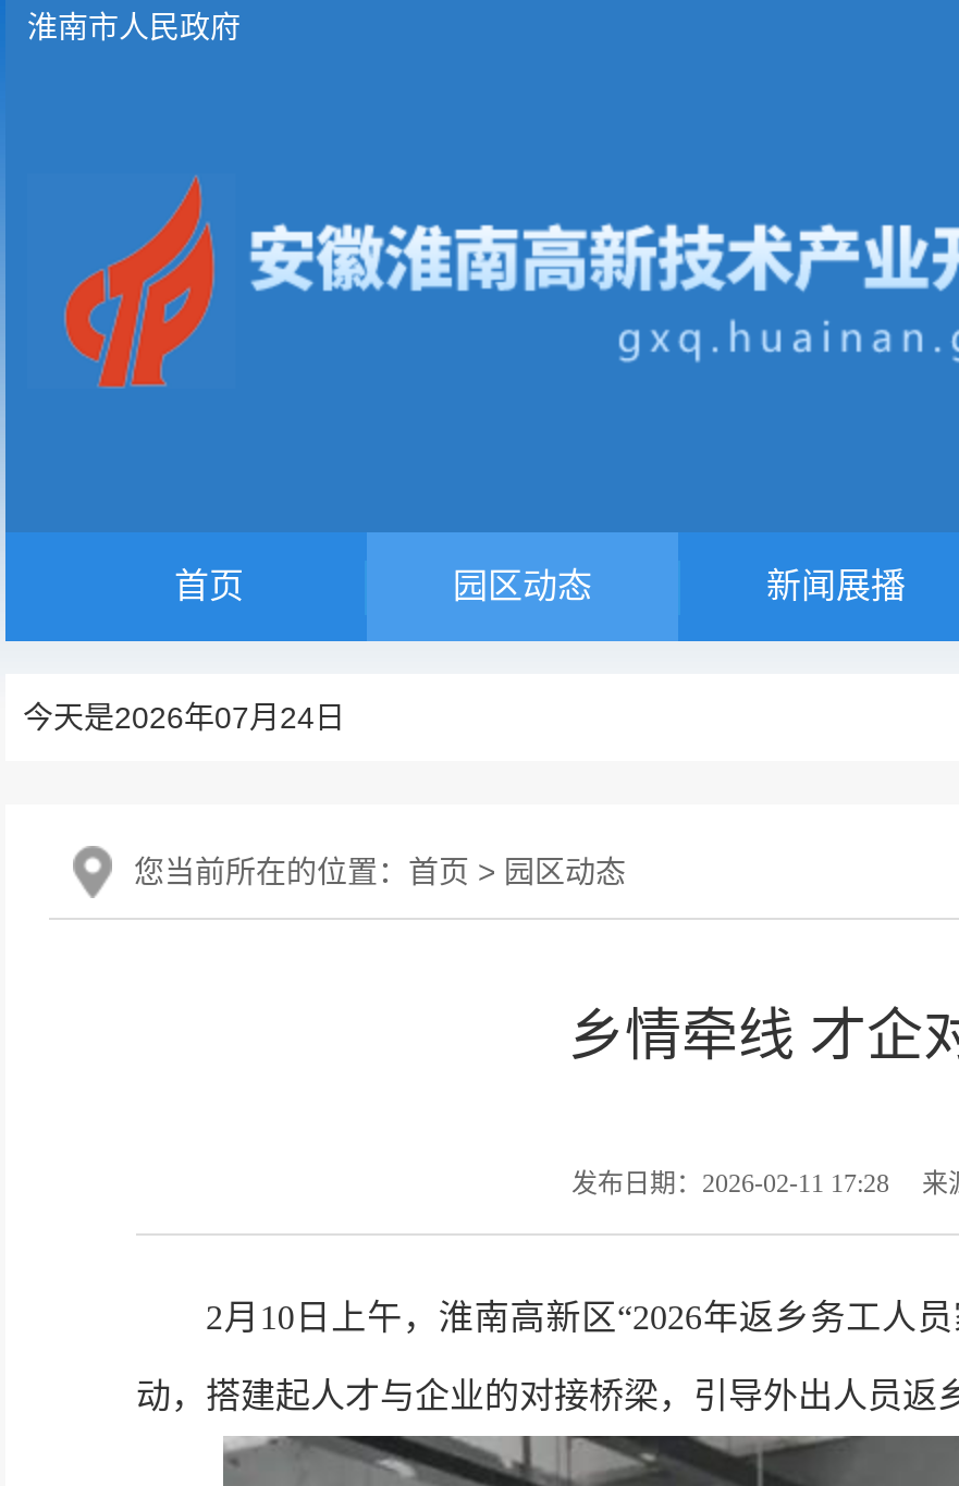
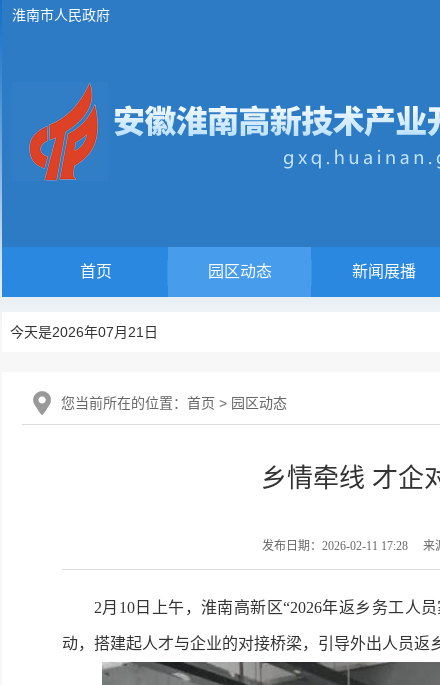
- 今天是2026年07月24日
+ 今天是2026年07月21日
